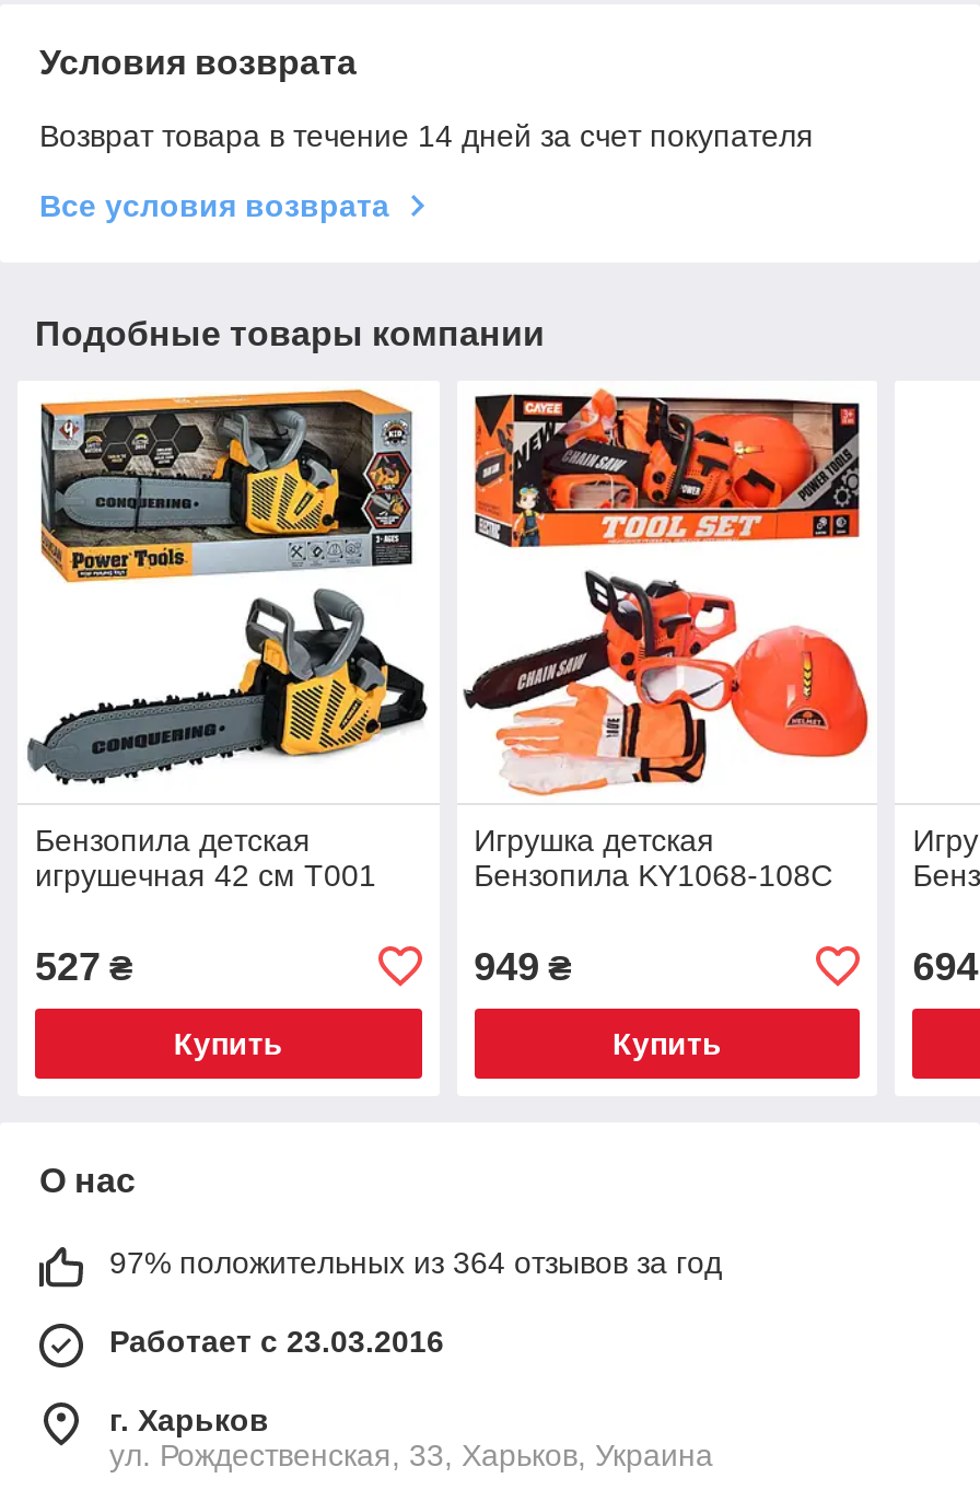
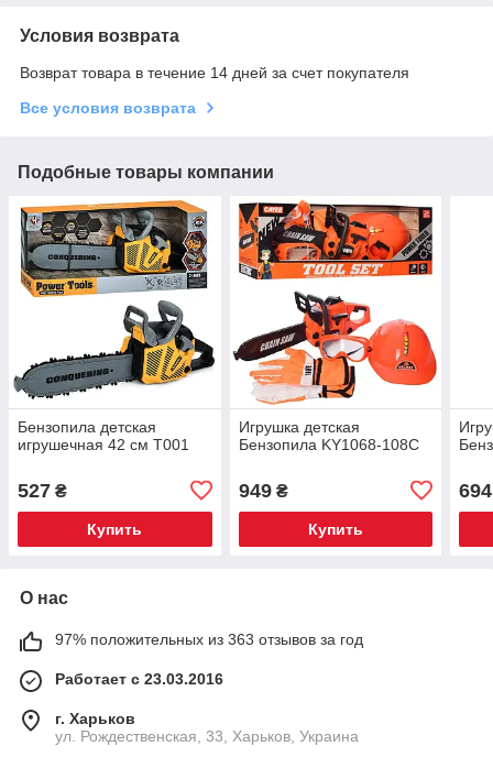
- 97% положительных из 364 отзывов за год
+ 97% положительных из 363 отзывов за год
